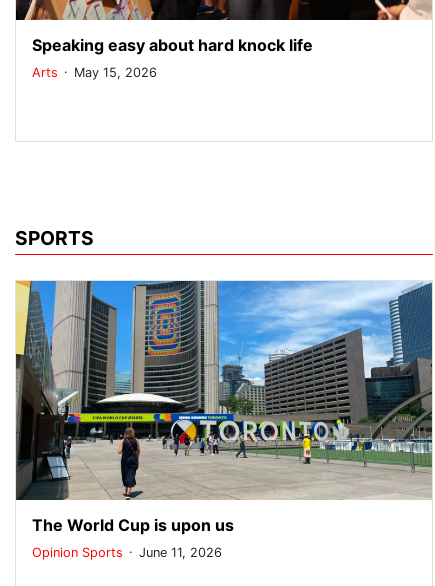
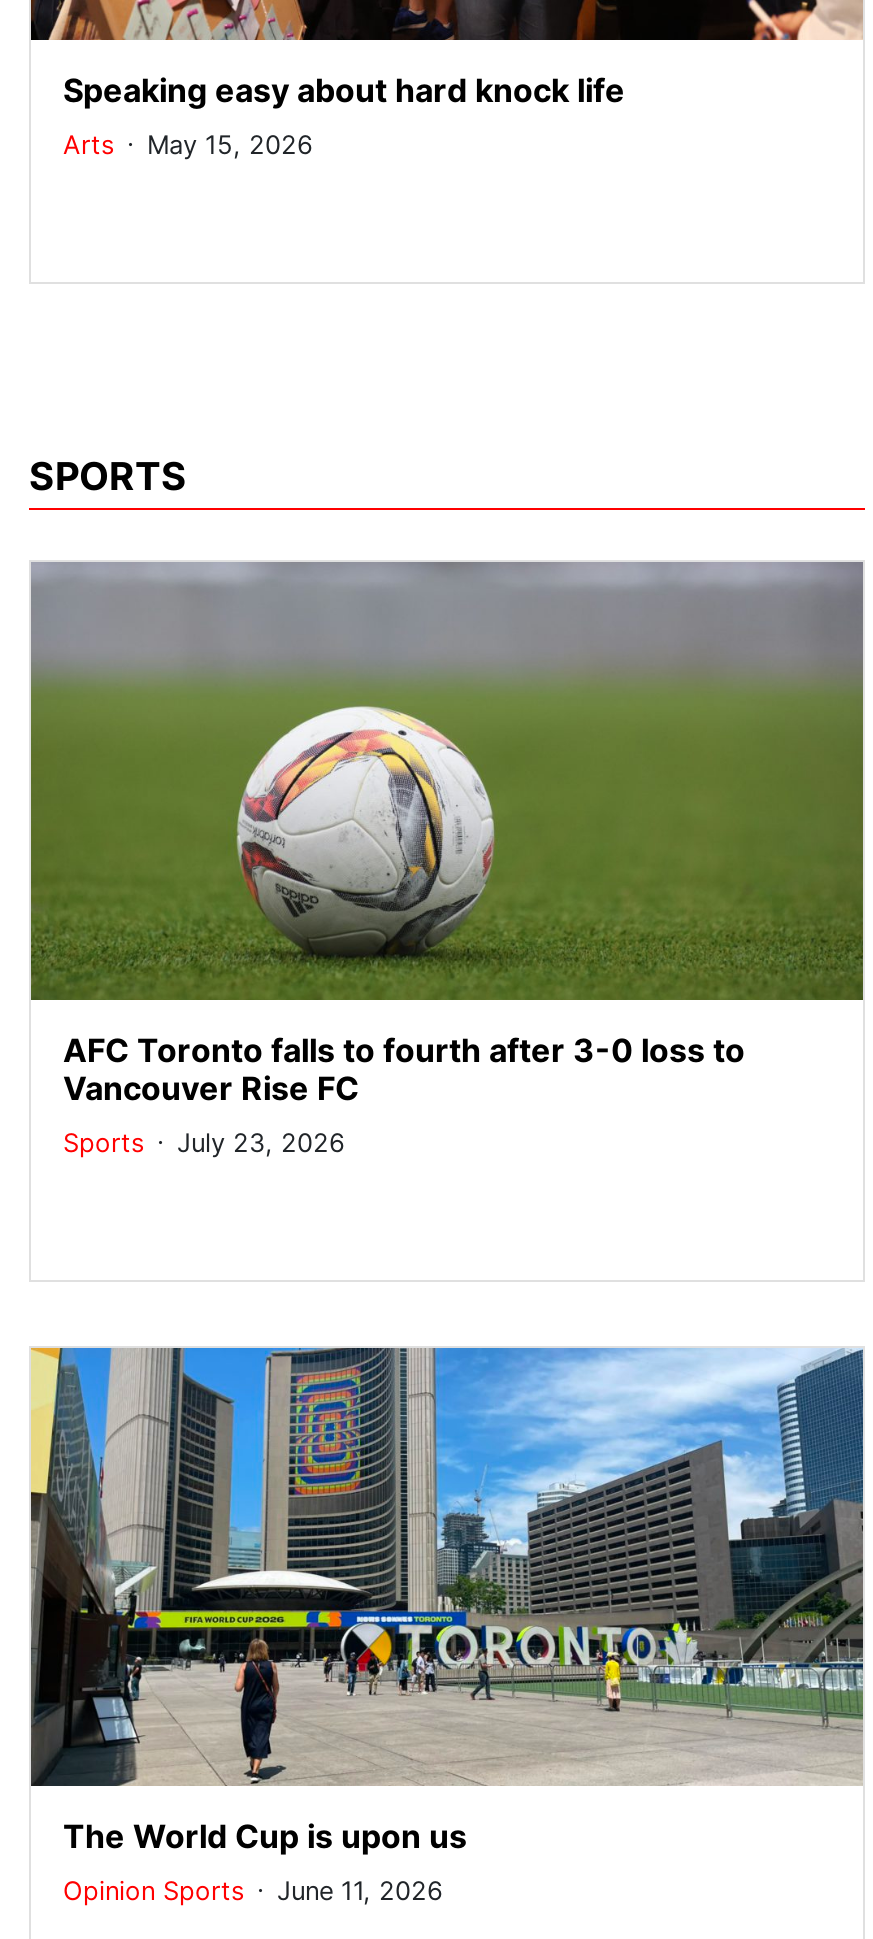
+ [image]
+ AFC Toronto falls to fourth after 3-0 loss to
+ Vancouver Rise FC
+ Sports . July 23, 2026
